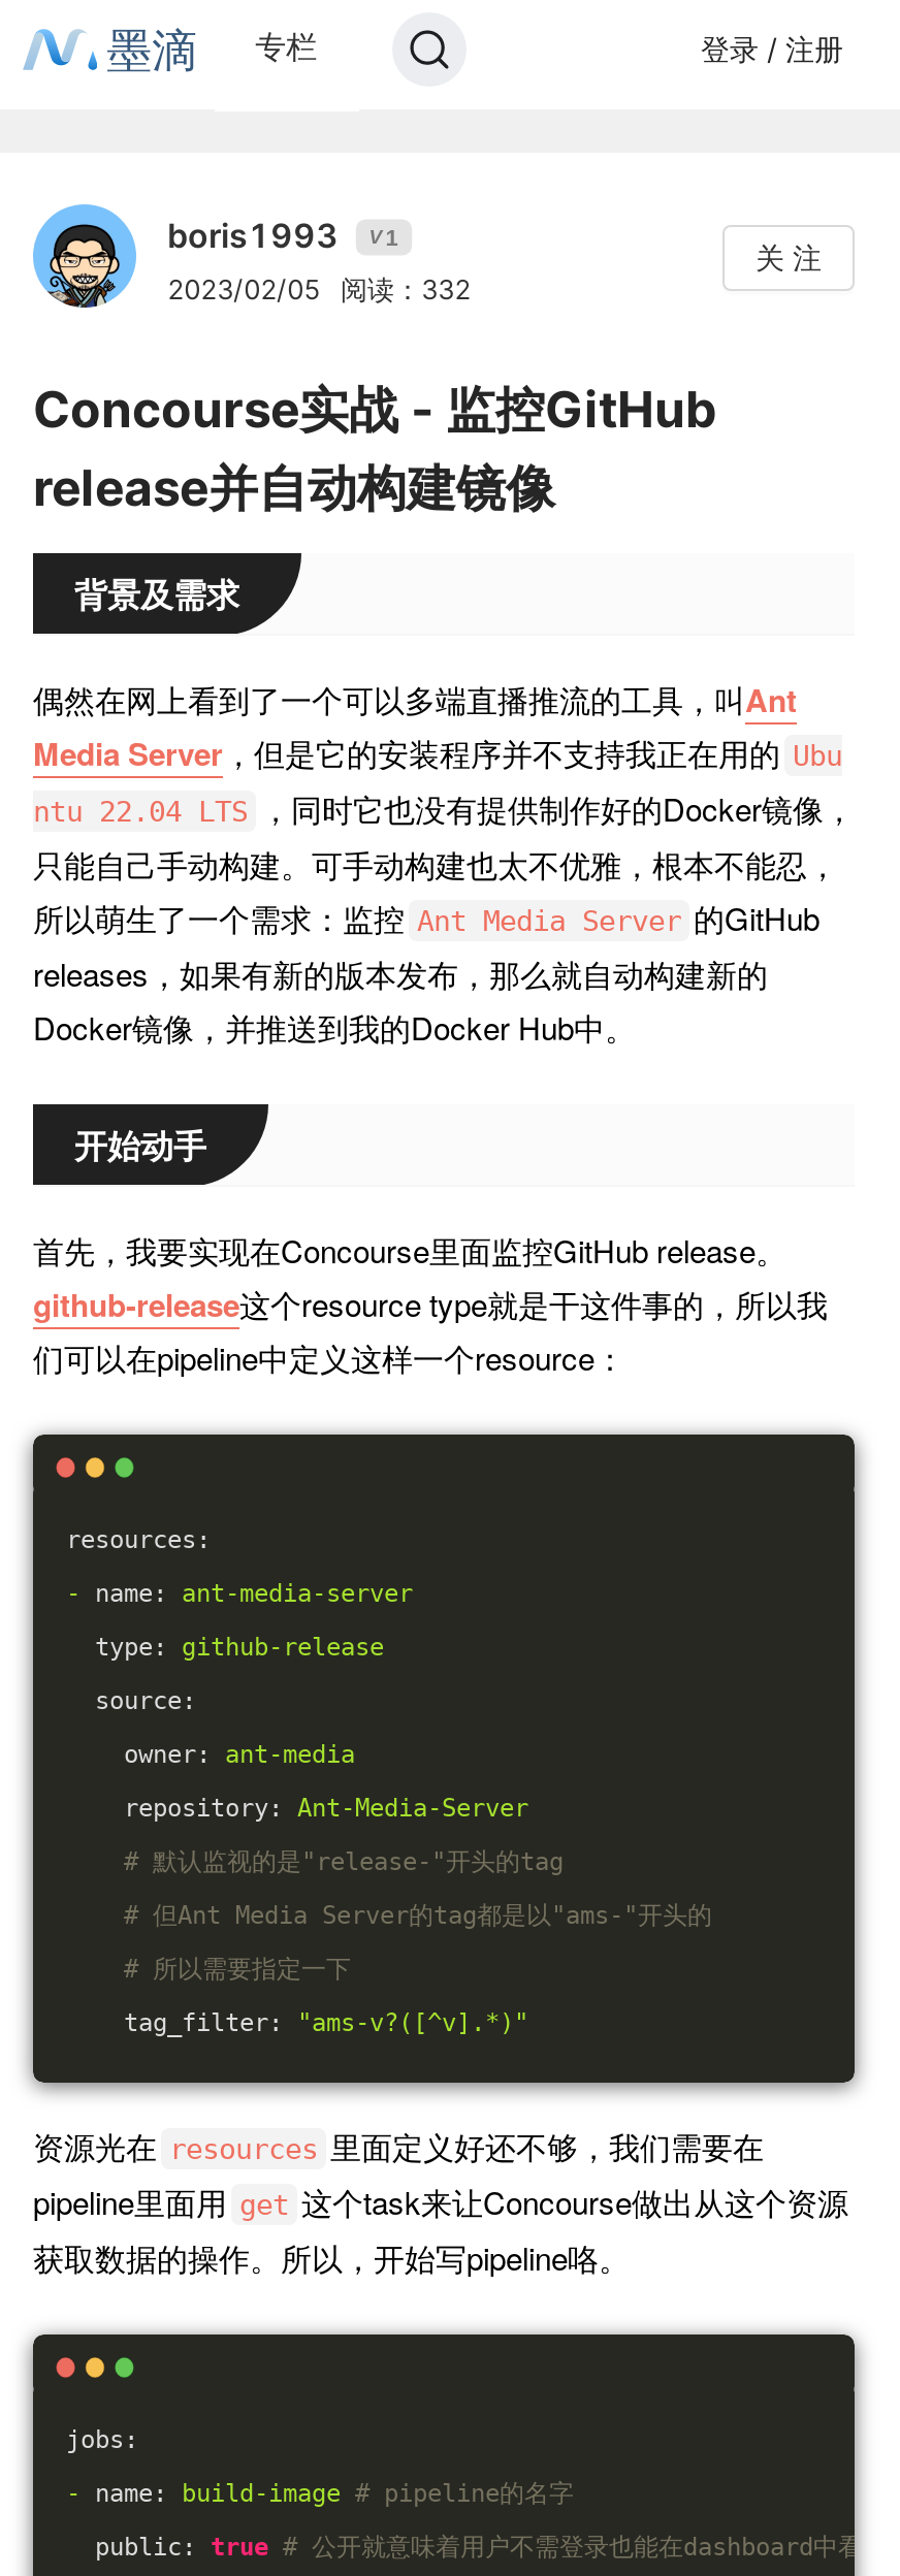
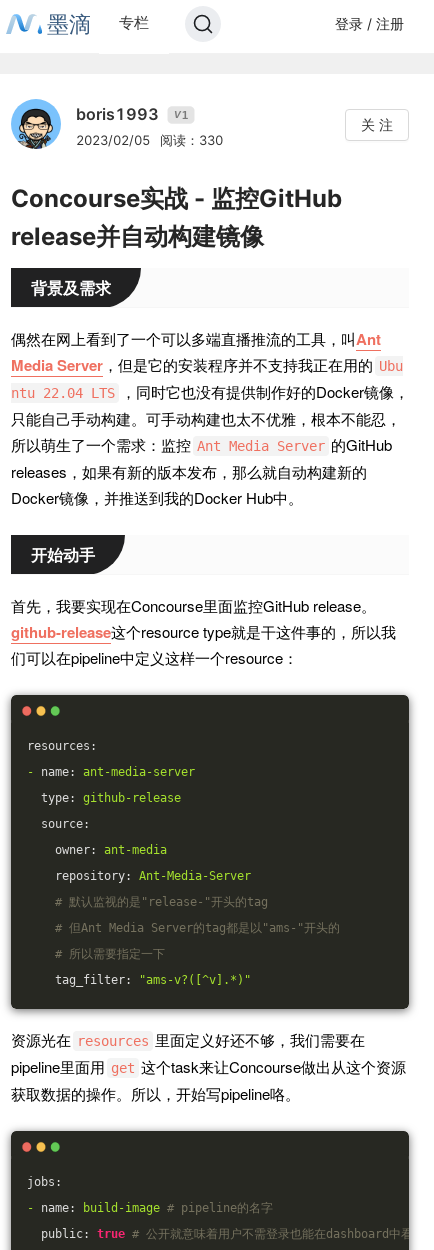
- 2023/02/05 阅读：332
+ 2023/02/05 阅读：330
